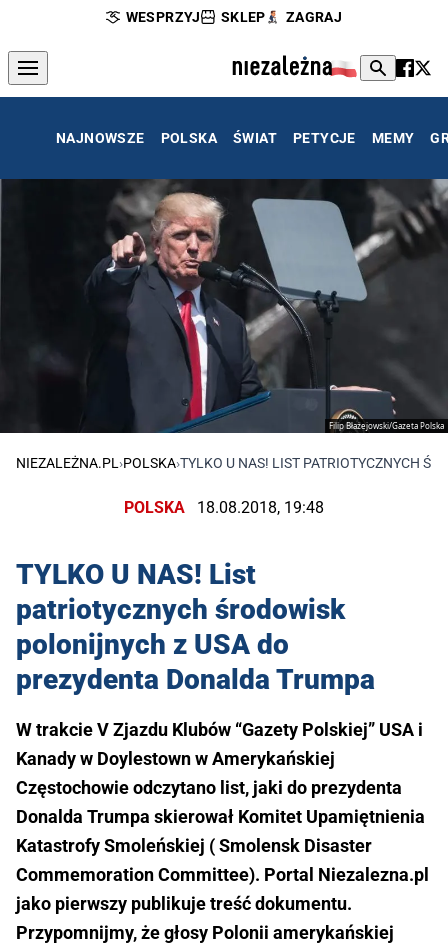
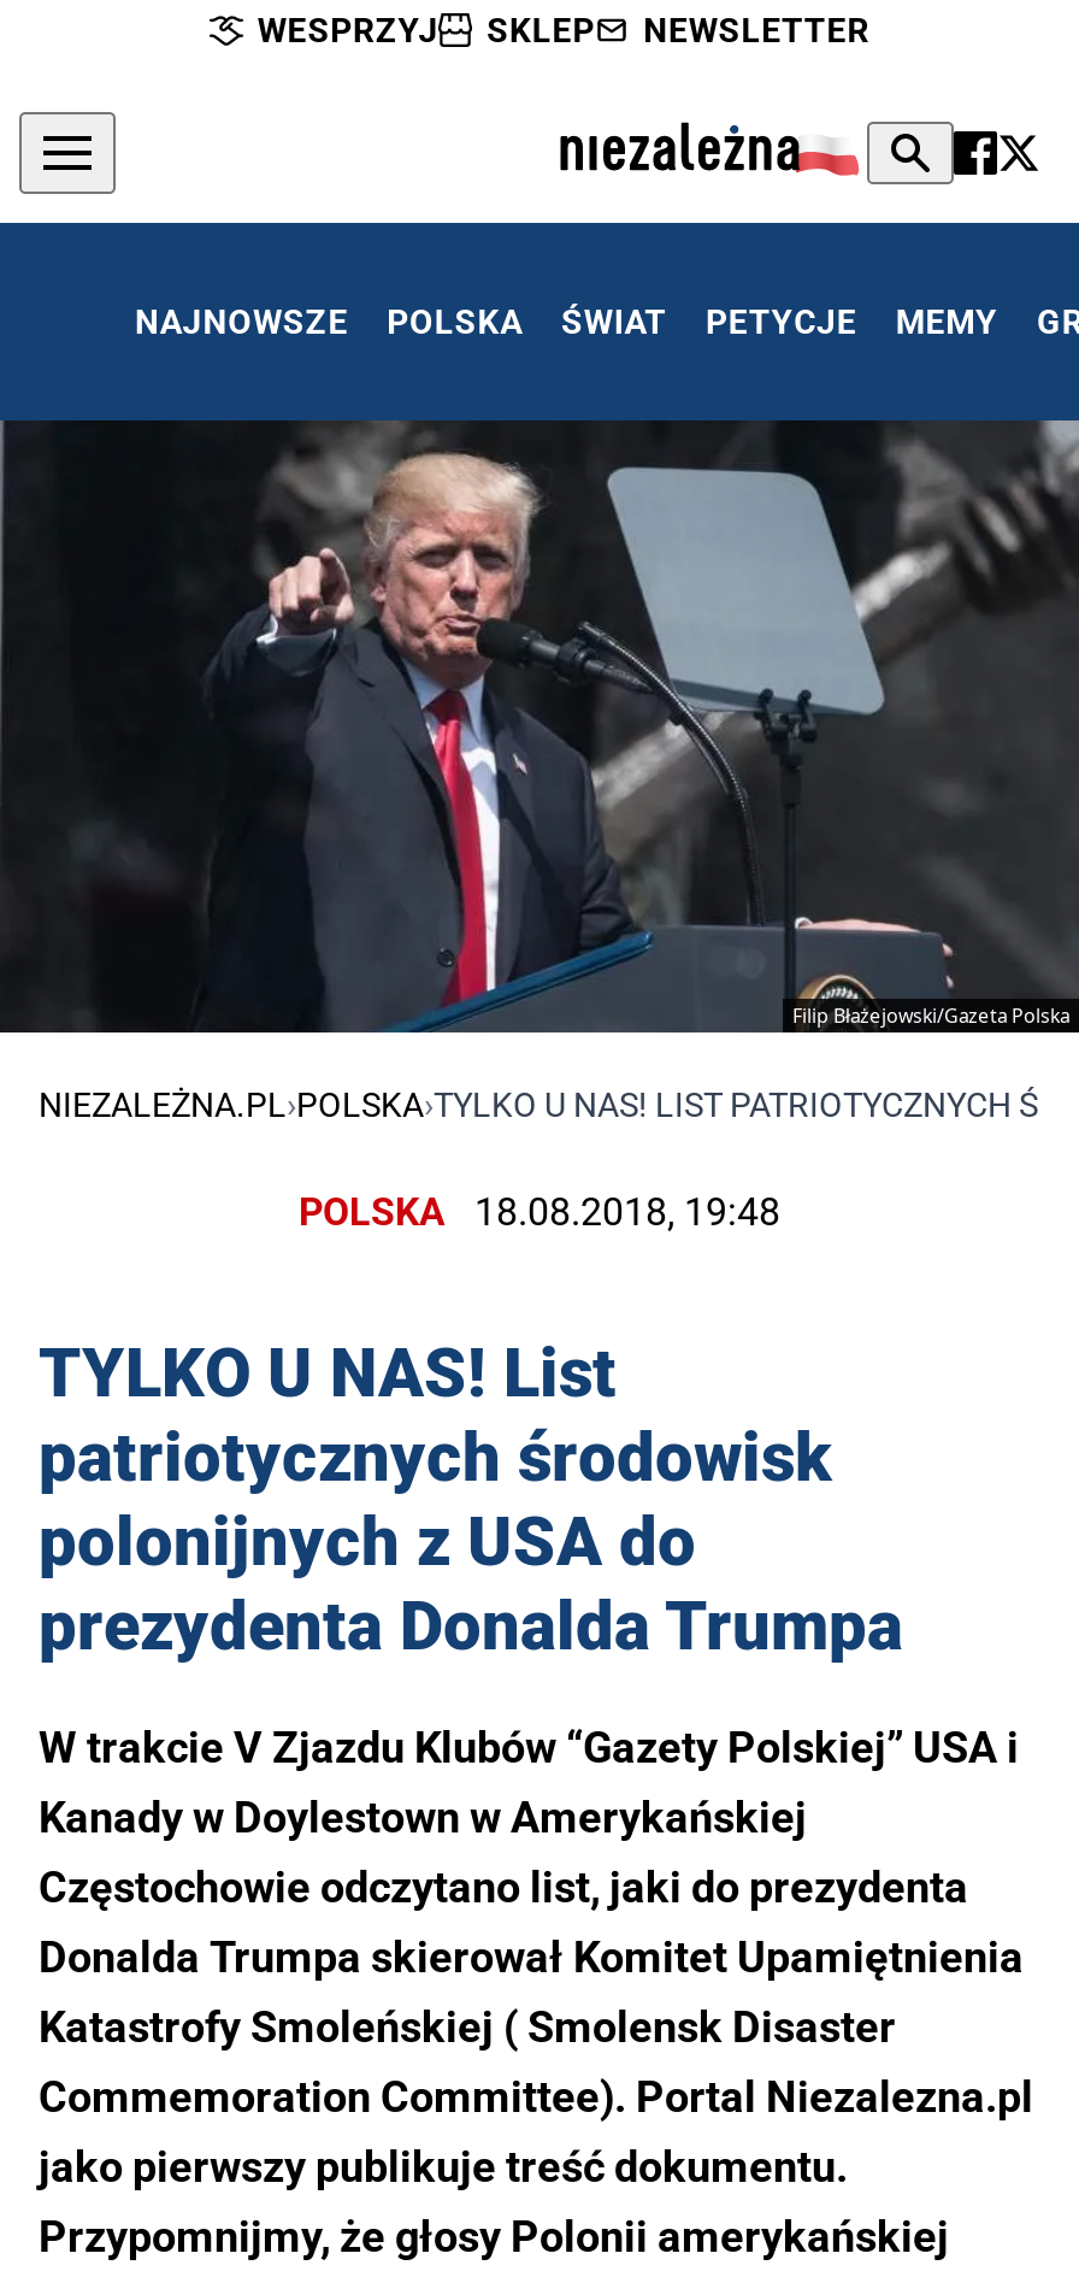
- ZAGRAJ
+ NEWSLETTER
